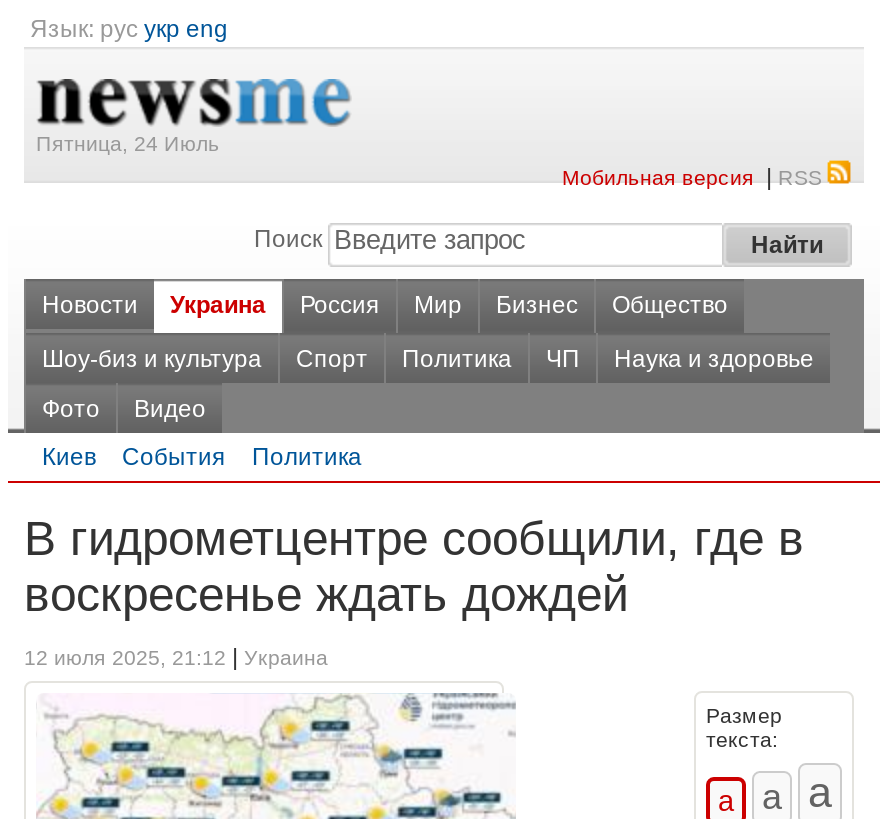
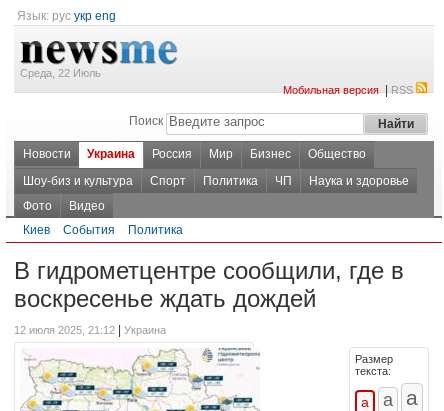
- Пятница, 24 Июль
+ Среда, 22 Июль
